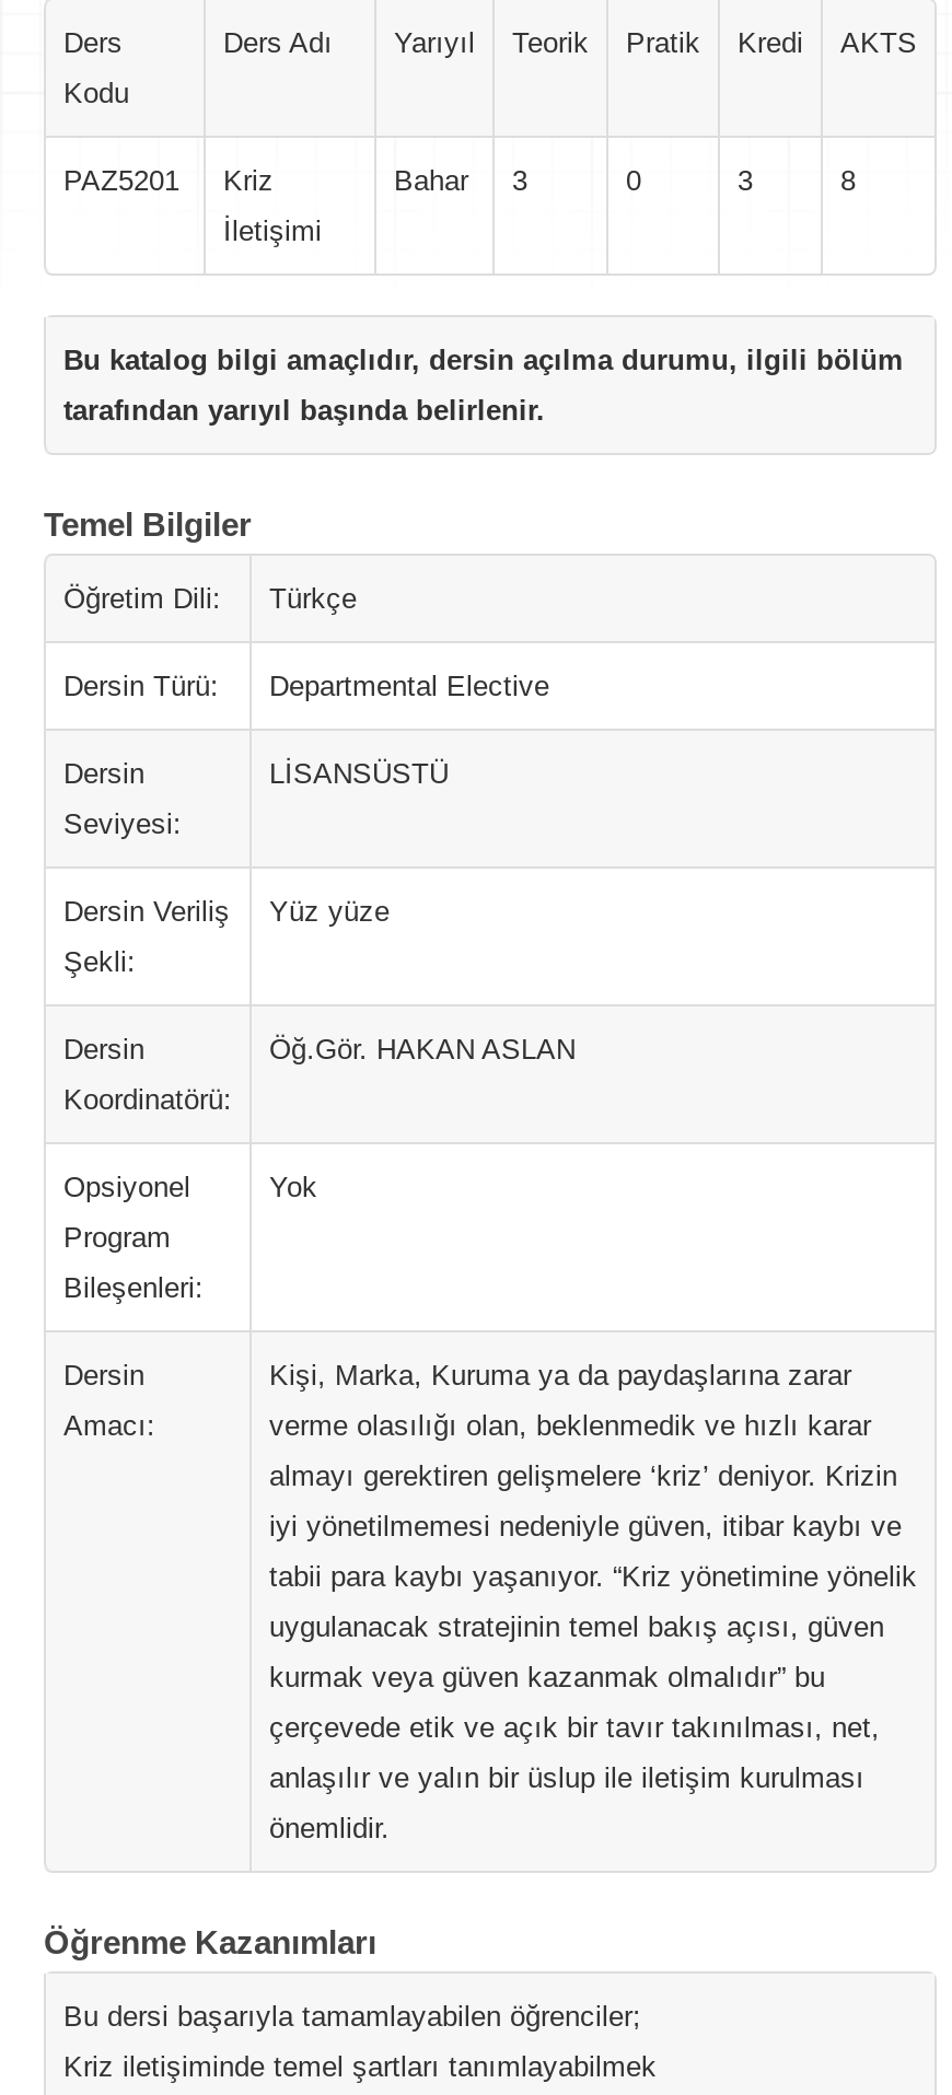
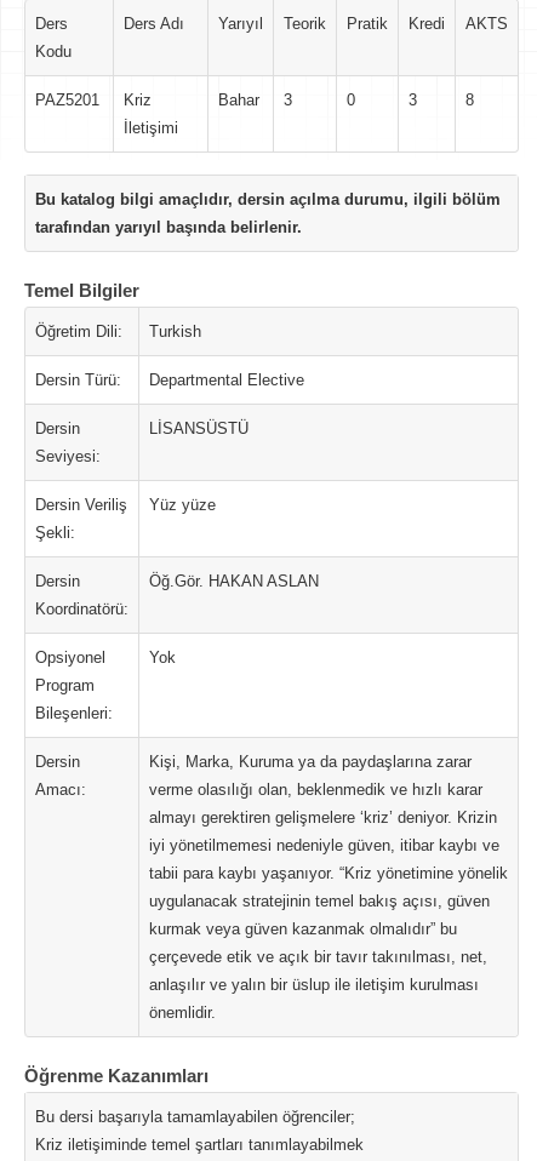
- Türkçe
+ Turkish
